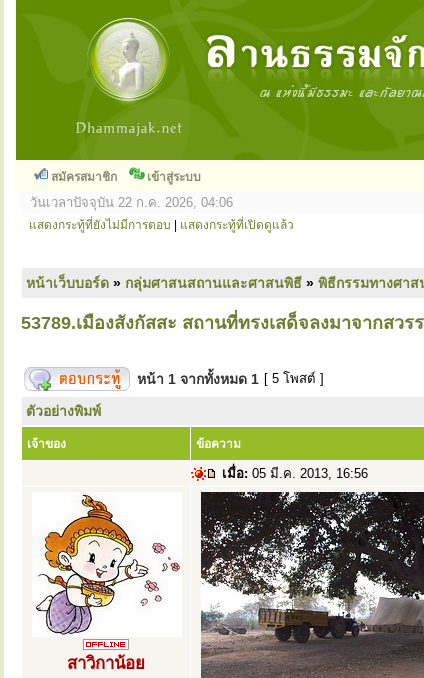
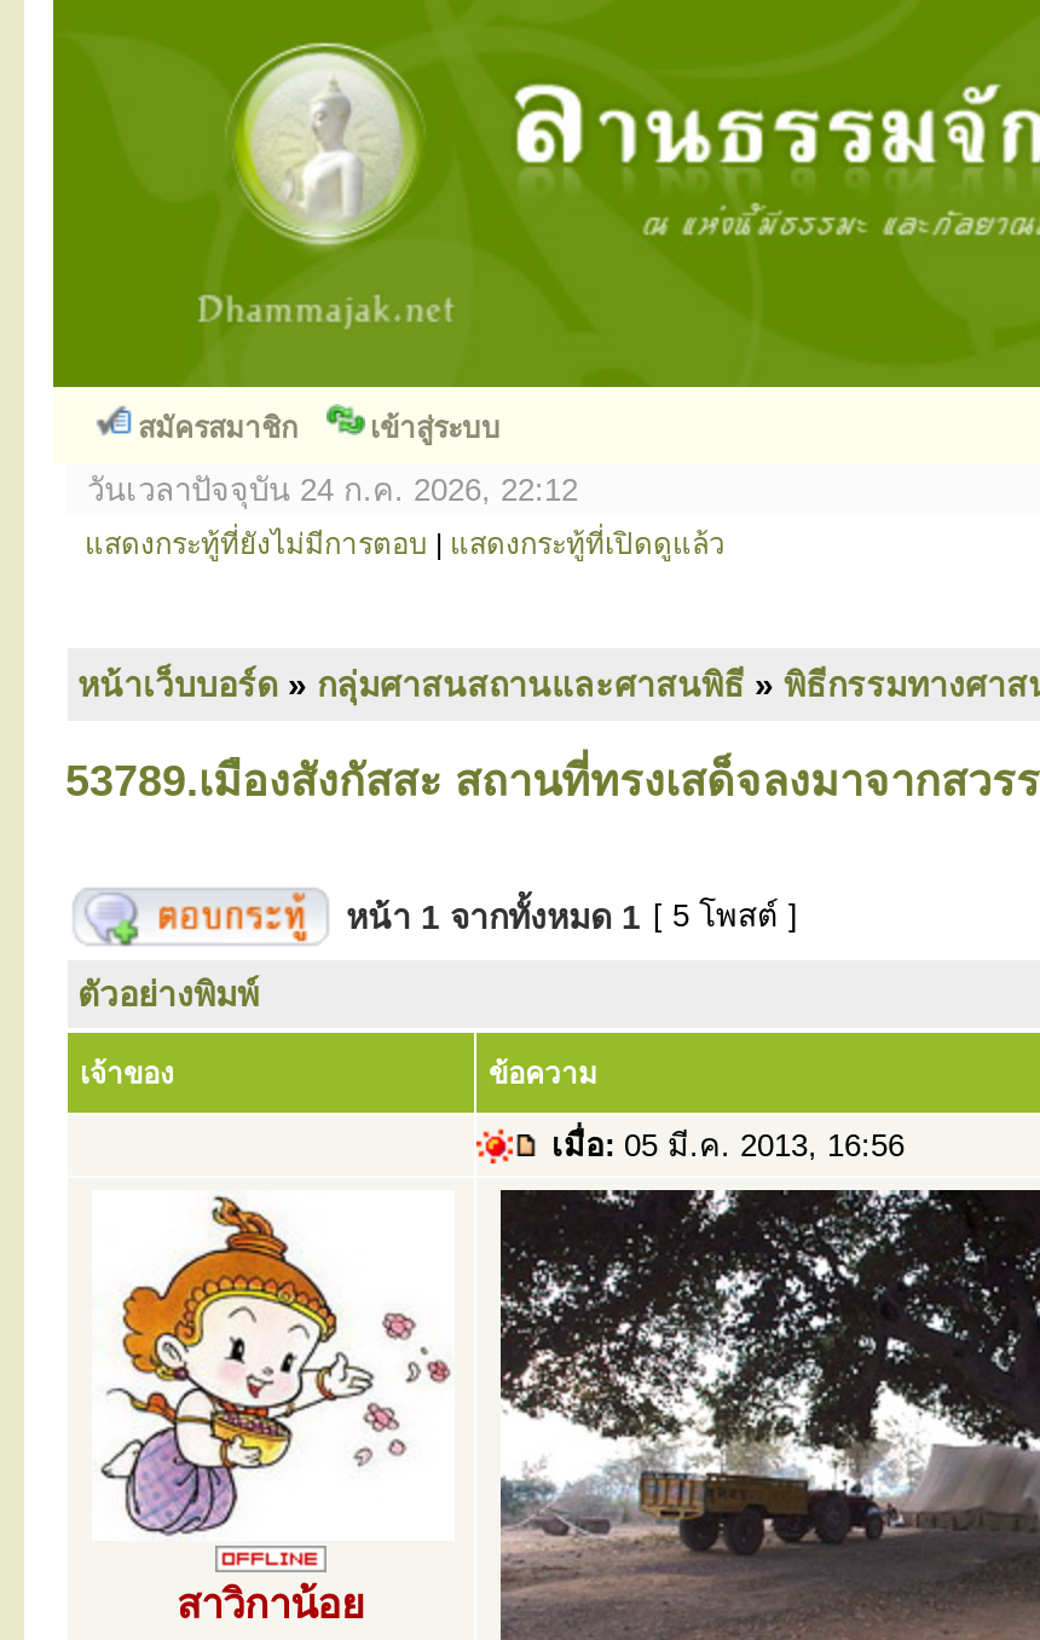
- วันเวลาปัจจุบัน 22 ก.ค. 2026, 04:06
+ วันเวลาปัจจุบัน 24 ก.ค. 2026, 22:12
